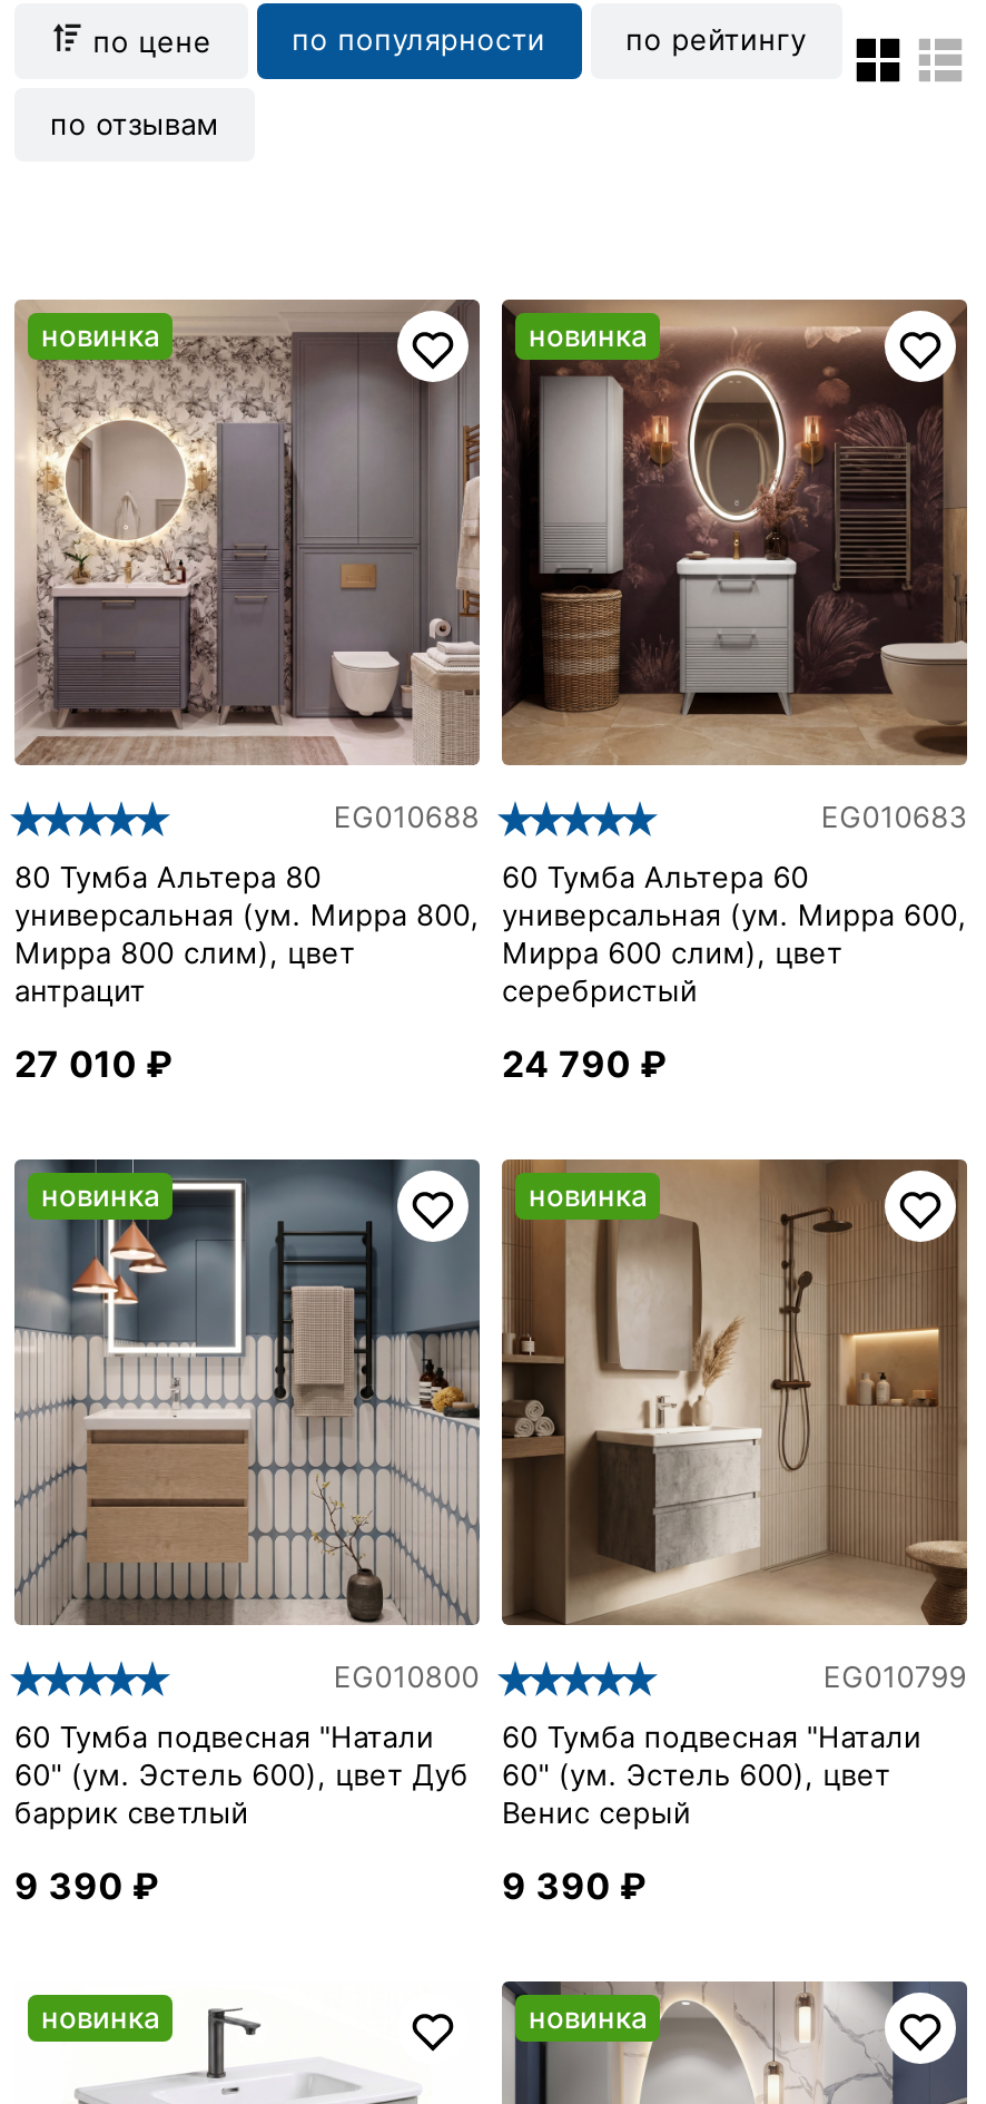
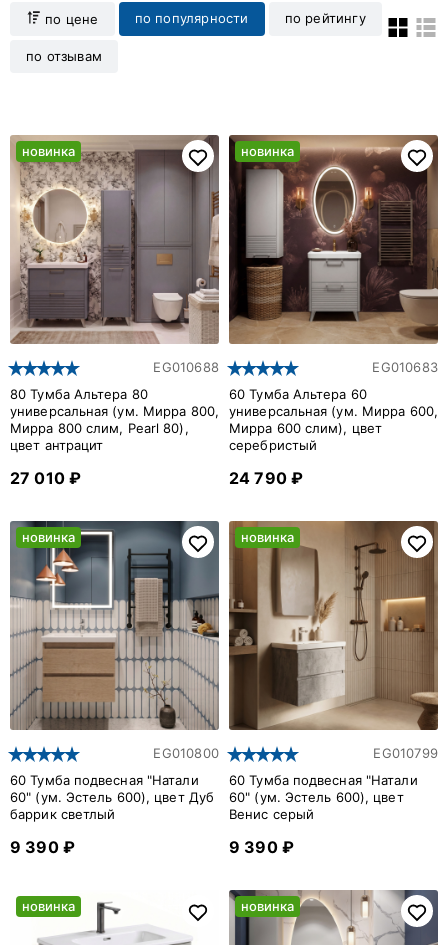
- Мирра 800 слим), цвет
- антрацит
+ Мирра 800 слим, Pearl 80),
+ цвет антрацит
